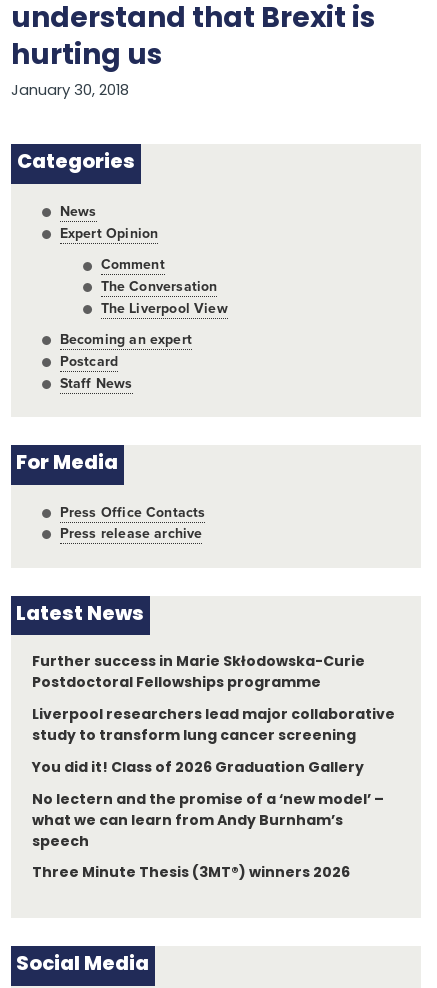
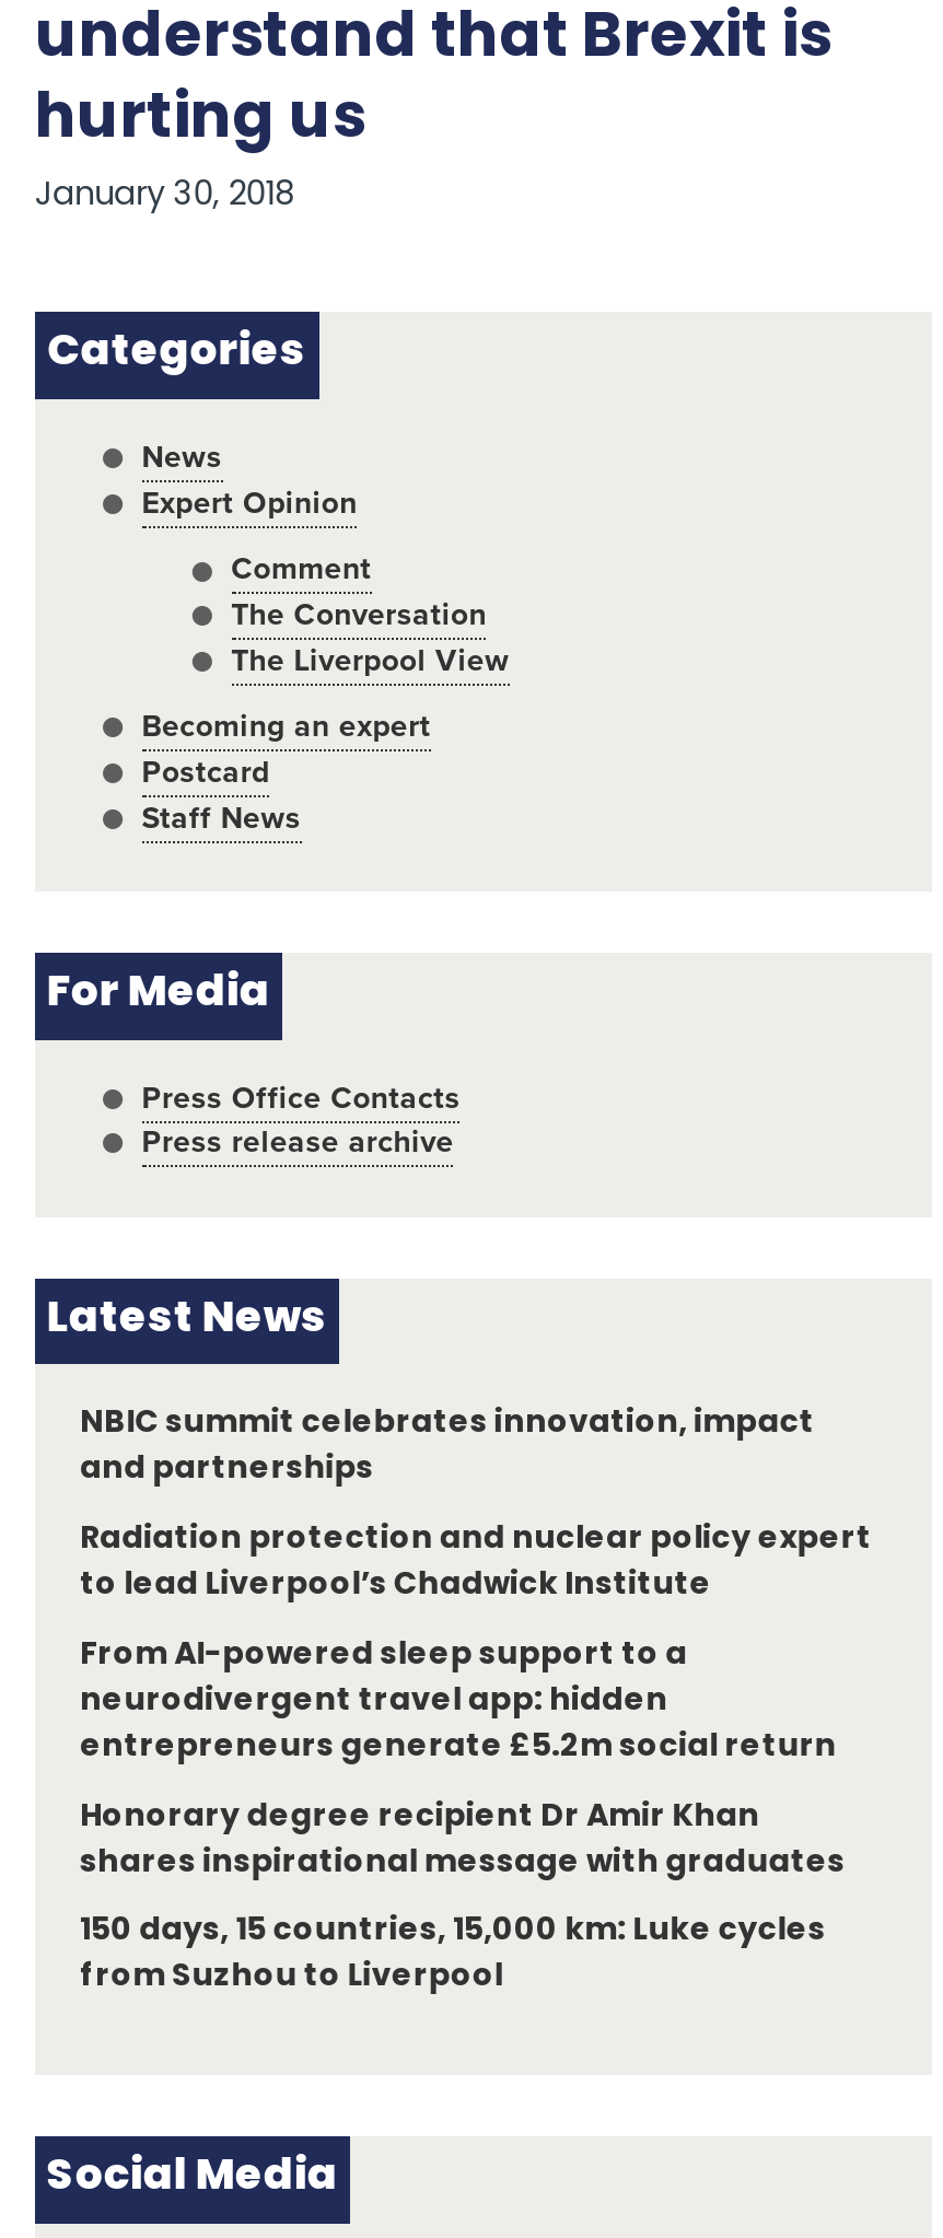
- Further success in Marie Skłodowska-Curie
- Postdoctoral Fellowships programme
+ NBIC summit celebrates innovation, impact
+ and partnerships

- Liverpool researchers lead major collaborative
- study to transform lung cancer screening
+ Radiation protection and nuclear policy expert
+ to lead Liverpool’s Chadwick Institute

- You did it! Class of 2026 Graduation Gallery
+ From AI-powered sleep support to a
+ neurodivergent travel app: hidden
+ entrepreneurs generate £5.2m social return

- No lectern and the promise of a ‘new model’ –
- what we can learn from Andy Burnham’s
- speech
+ Honorary degree recipient Dr Amir Khan
+ shares inspirational message with graduates

- Three Minute Thesis (3MT®) winners 2026
+ 150 days, 15 countries, 15,000 km: Luke cycles
+ from Suzhou to Liverpool
